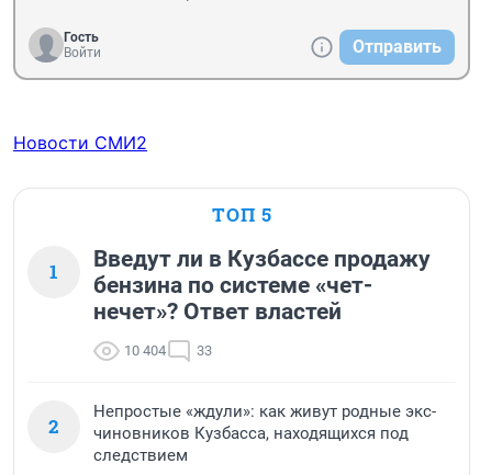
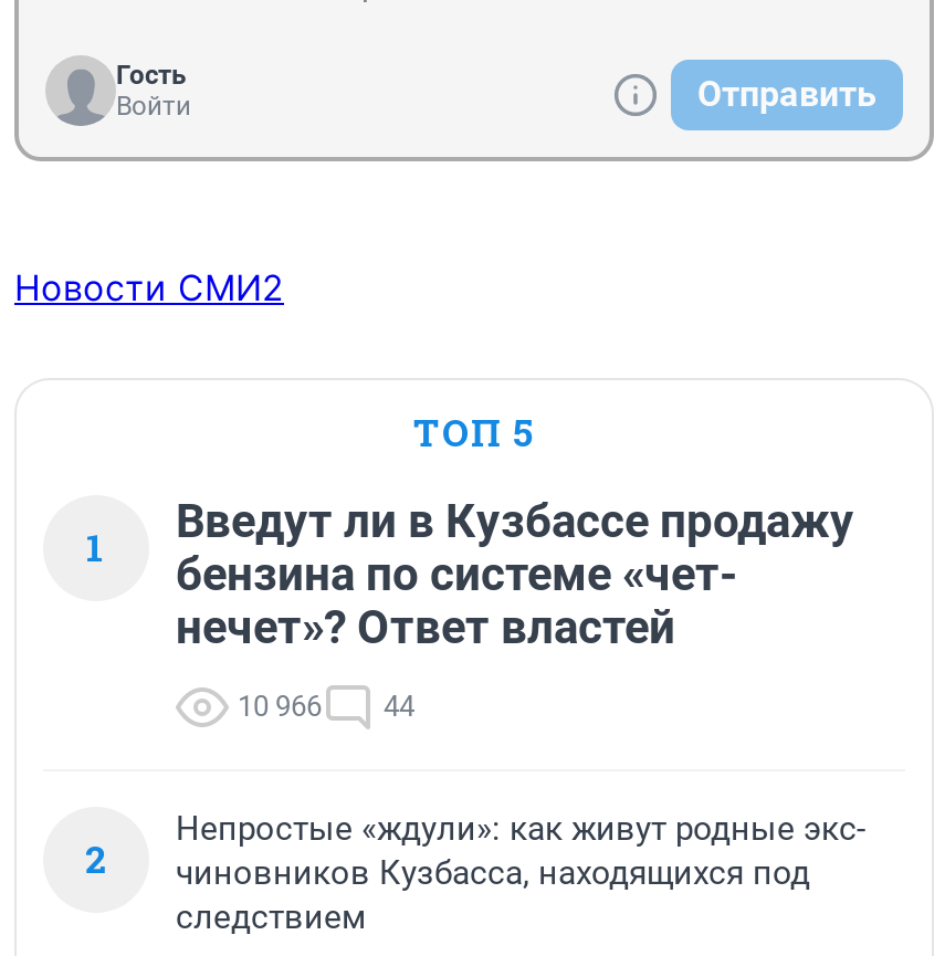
- 10 404
+ 10 966

- 33
+ 44
